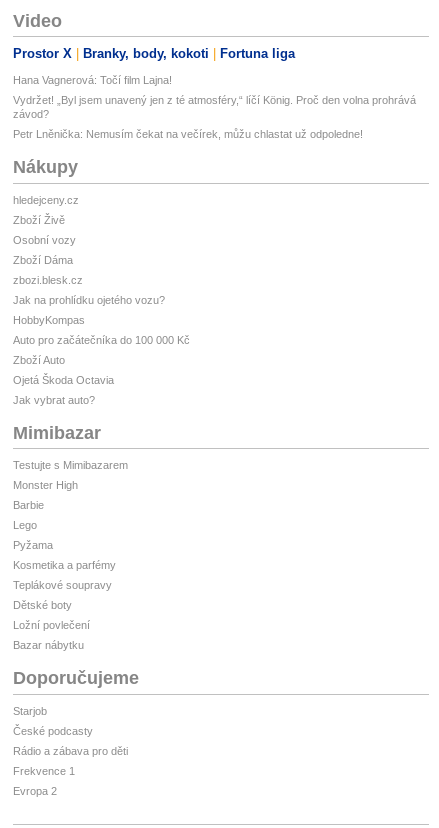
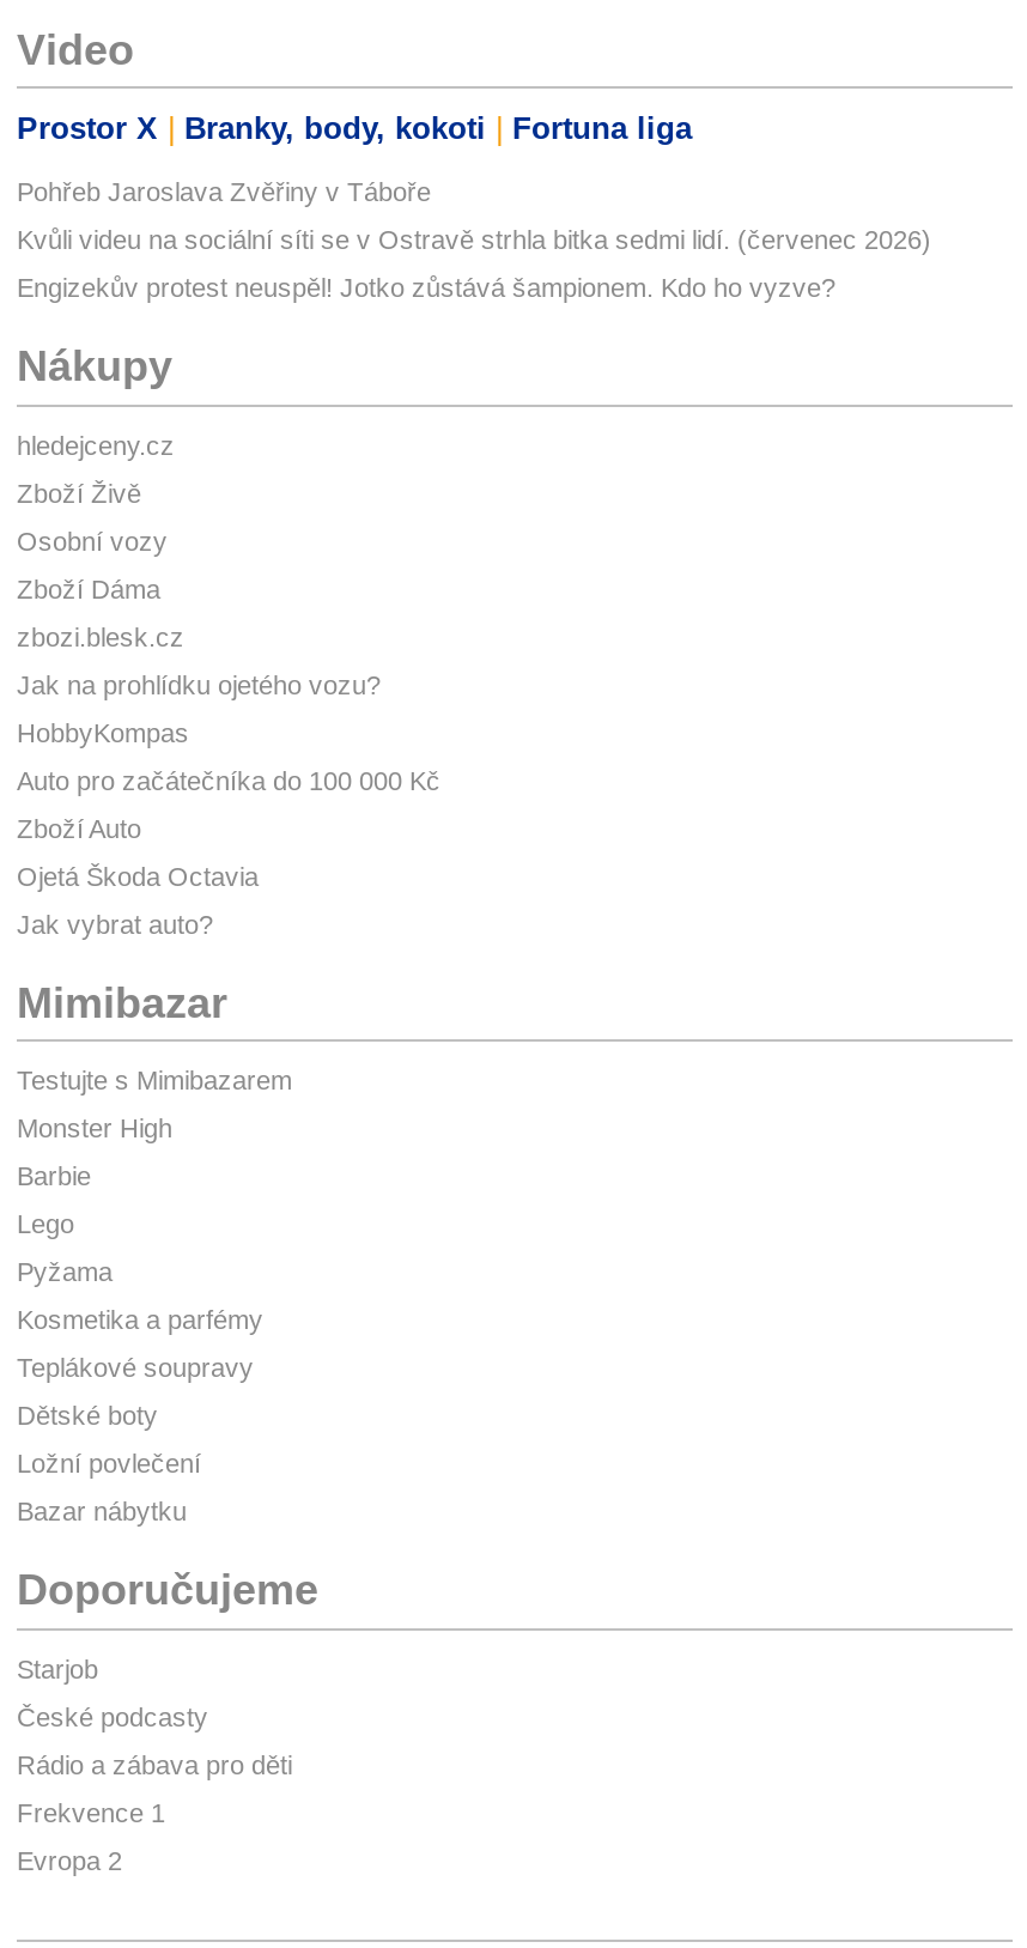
- Hana Vagnerová: Točí film Lajna!
+ Pohřeb Jaroslava Zvěřiny v Táboře

- Vydržet! „Byl jsem unavený jen z té atmosféry,“ líčí König. Proč den volna prohrává
- závod?
+ Kvůli videu na sociální síti se v Ostravě strhla bitka sedmi lidí. (červenec 2026)

- Petr Lněnička: Nemusím čekat na večírek, můžu chlastat už odpoledne!
+ Engizekův protest neuspěl! Jotko zůstává šampionem. Kdo ho vyzve?
